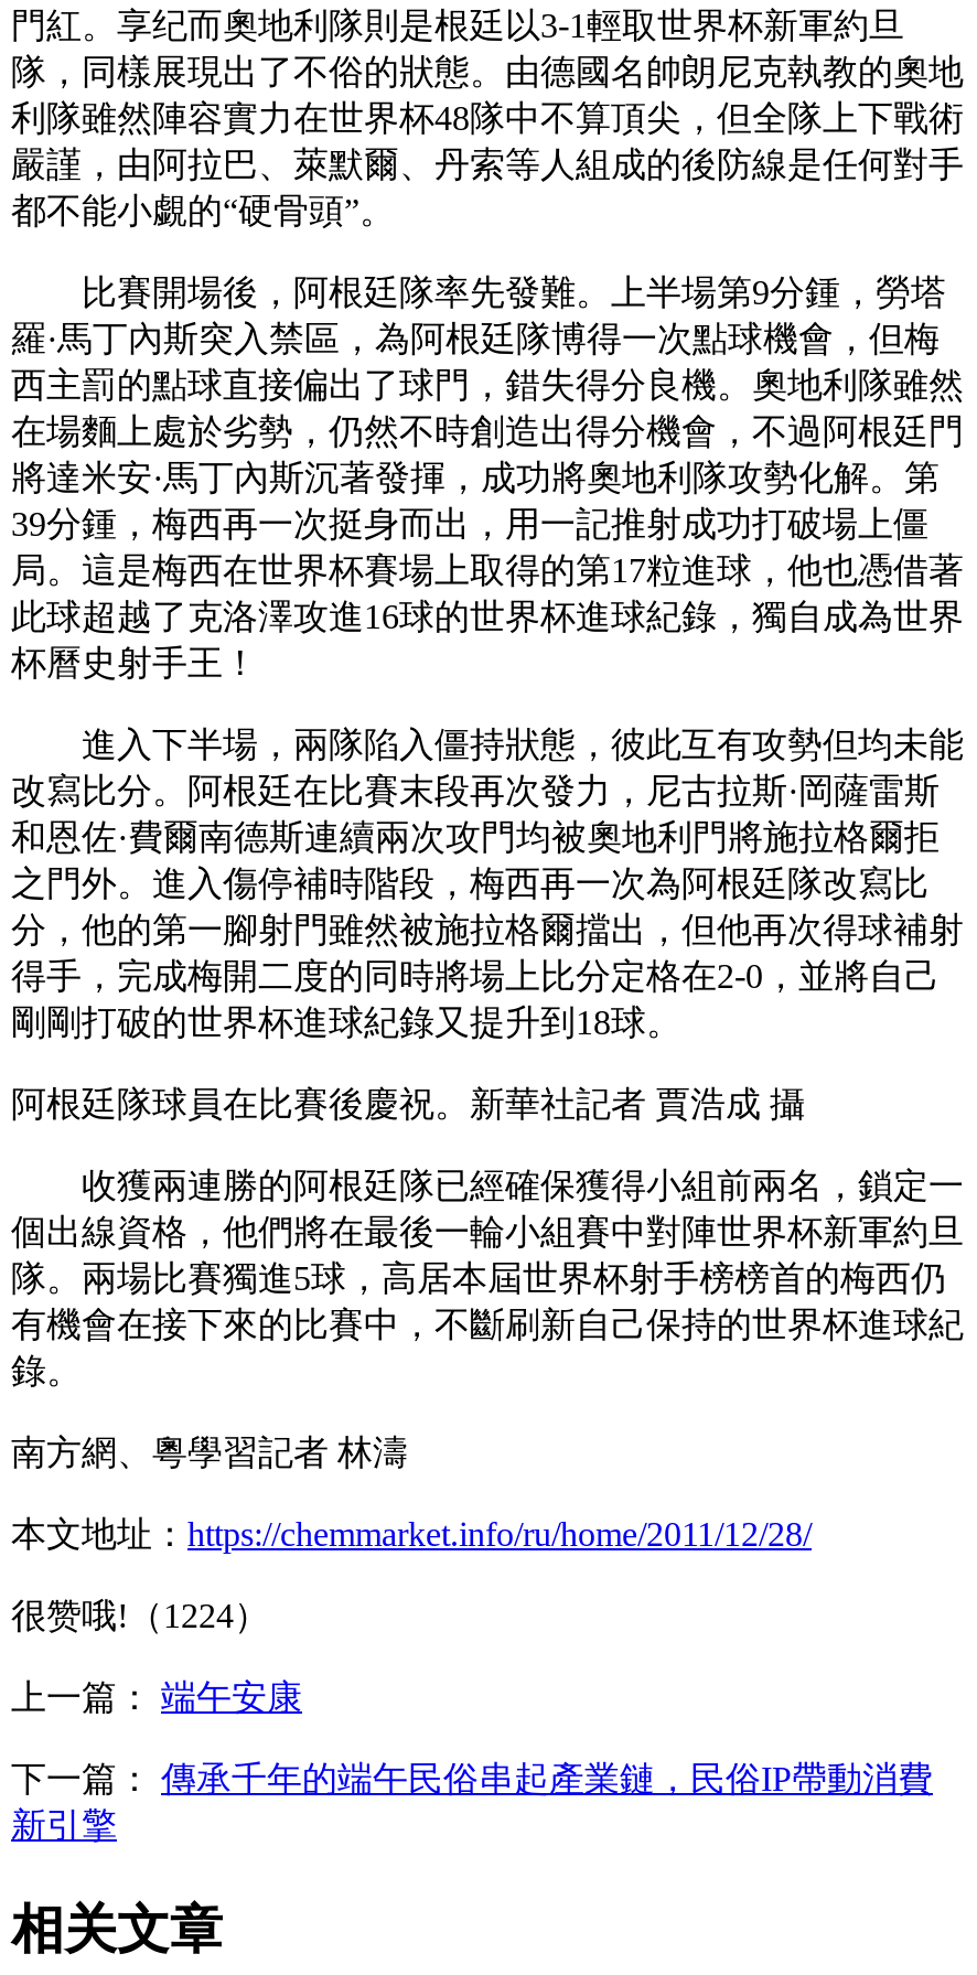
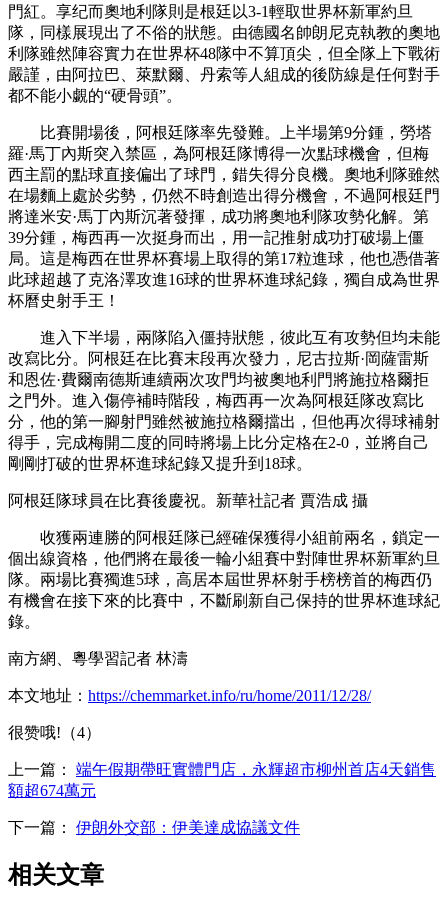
- 很赞哦!（1224）
+ 很赞哦!（4）

- 上一篇：端午安康
+ 上一篇：端午假期帶旺實體門店，永輝超市柳州首店4天銷售
+ 額超674萬元

- 下一篇：傳承千年的端午民俗串起產業鏈，民俗IP帶動消費
- 新引擎
+ 下一篇：伊朗外交部：伊美達成協議文件
